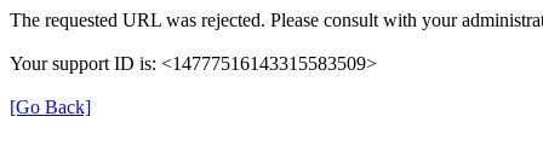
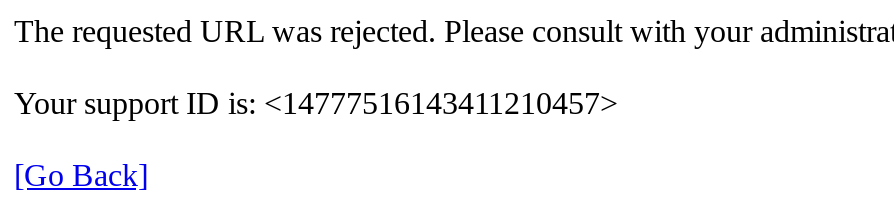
- Your support ID is: <14777516143315583509>
+ Your support ID is: <14777516143411210457>
